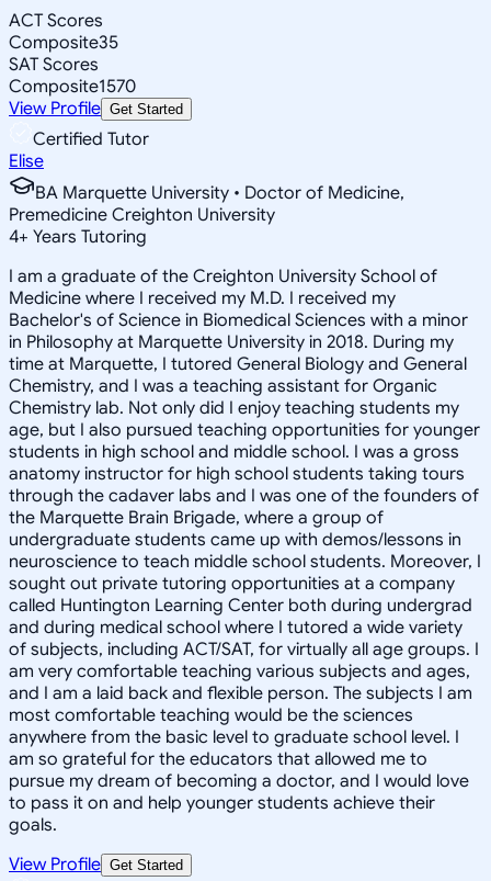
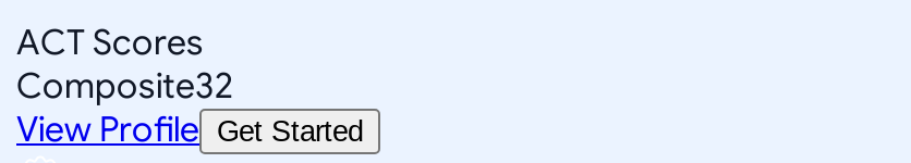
- Composite35
- SAT Scores
- Composite1570
- View Profile Get Started
- Certified Tutor
- Elise
- BA Marquette University • Doctor of Medicine,
- Premedicine Creighton University
- 4+ Years Tutoring
- I am a graduate of the Creighton University School of
- Medicine where I received my M.D. I received my
- Bachelor's of Science in Biomedical Sciences with a minor
- in Philosophy at Marquette University in 2018. During my
- time at Marquette, I tutored General Biology and General
- Chemistry, and I was a teaching assistant for Organic
- Chemistry lab. Not only did I enjoy teaching students my
- age, but I also pursued teaching opportunities for younger
- students in high school and middle school. I was a gross
- anatomy instructor for high school students taking tours
- through the cadaver labs and I was one of the founders of
- the Marquette Brain Brigade, where a group of
- undergraduate students came up with demos/lessons in
- neuroscience to teach middle school students. Moreover, I
- sought out private tutoring opportunities at a company
- called Huntington Learning Center both during undergrad
- and during medical school where I tutored a wide variety
- of subjects, including ACT/SAT, for virtually all age groups. I
- am very comfortable teaching various subjects and ages,
- and I am a laid back and flexible person. The subjects I am
- most comfortable teaching would be the sciences
- anywhere from the basic level to graduate school level. I
- am so grateful for the educators that allowed me to
- pursue my dream of becoming a doctor, and I would love
- to pass it on and help younger students achieve their
- goals.
+ Composite32
